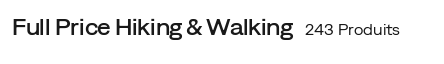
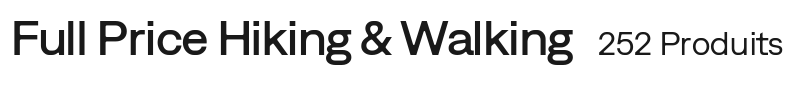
- Full Price Hiking & Walking 243 Produits
+ Full Price Hiking & Walking 252 Produits
